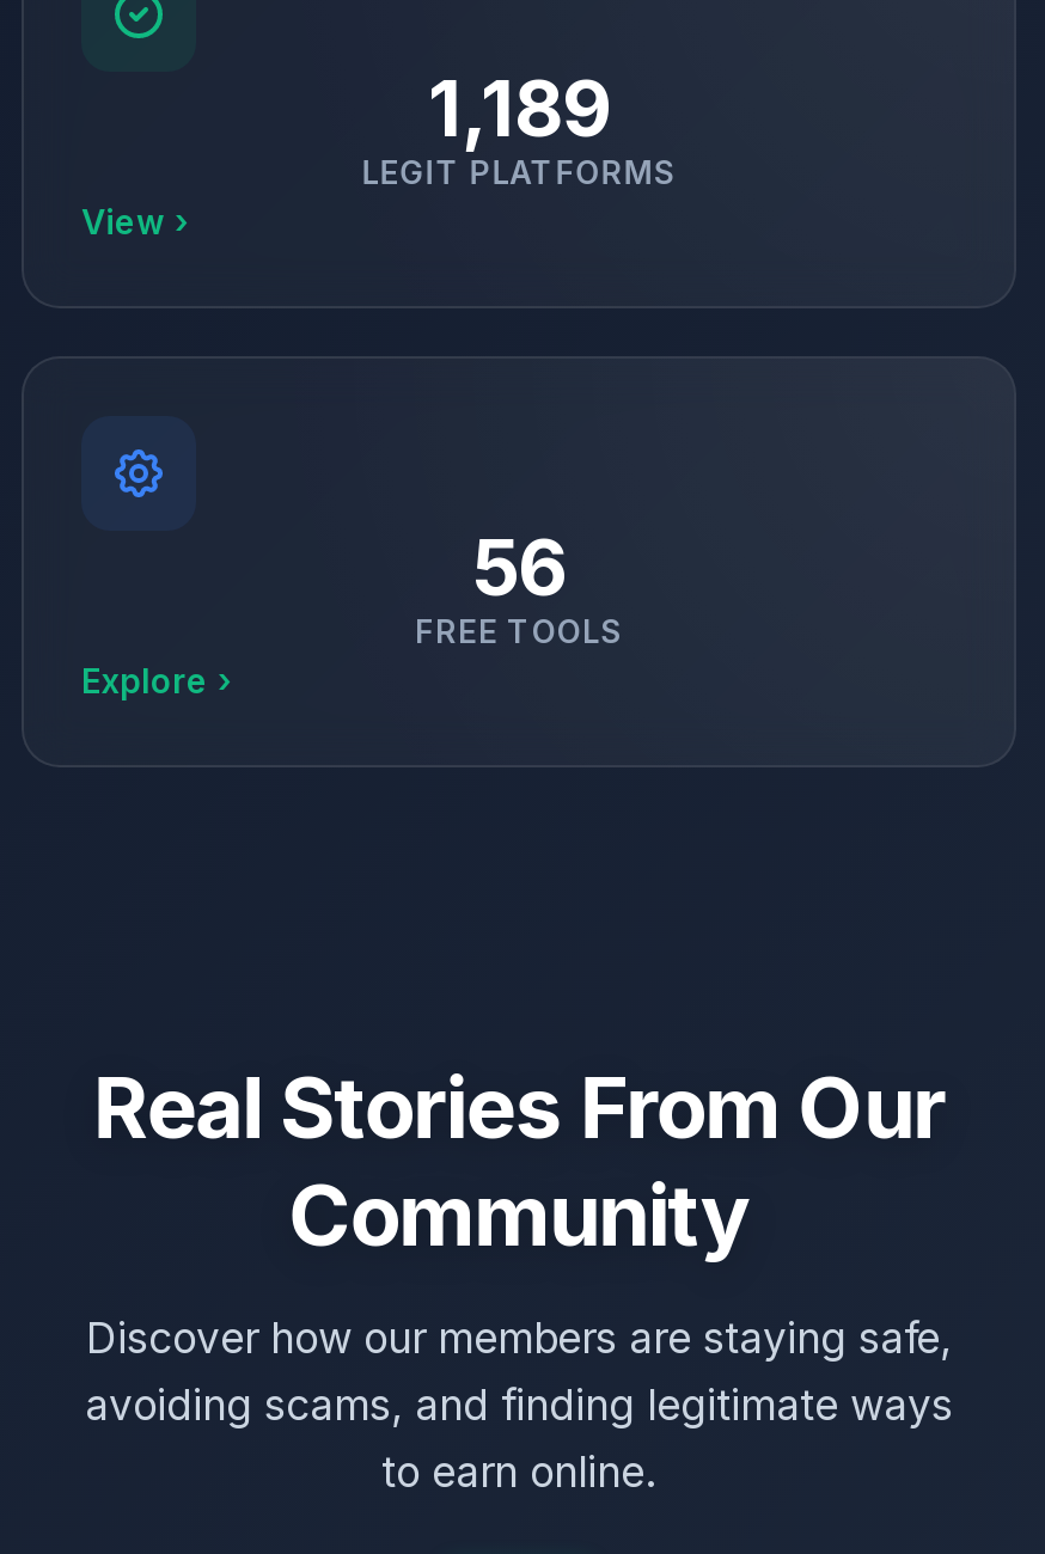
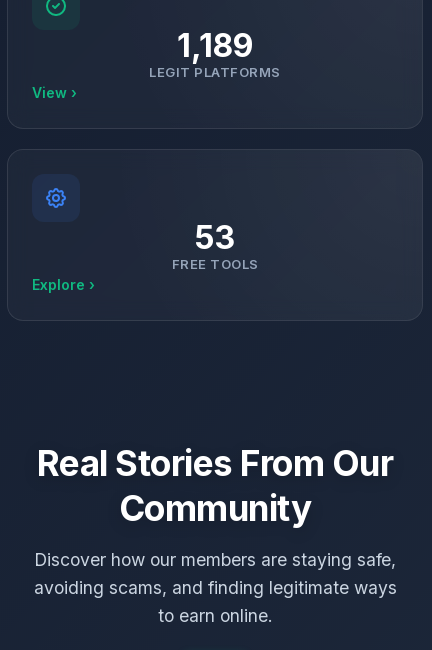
- 56
+ 53
